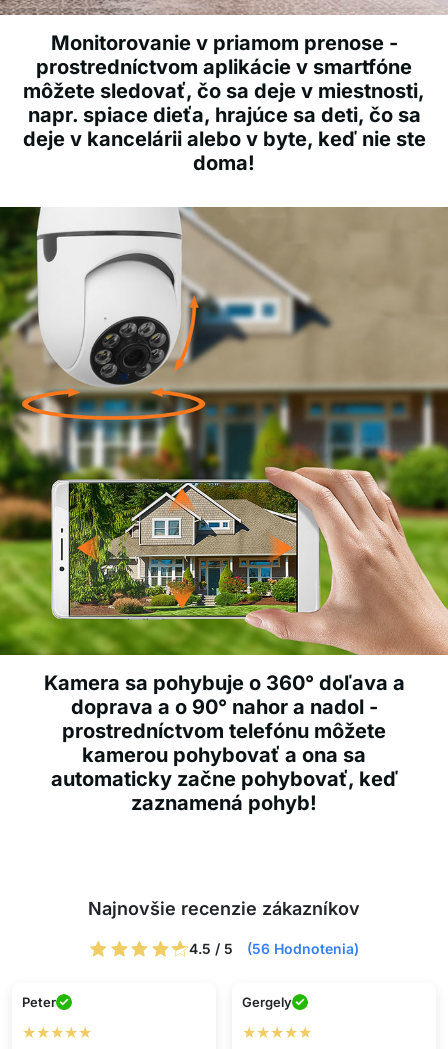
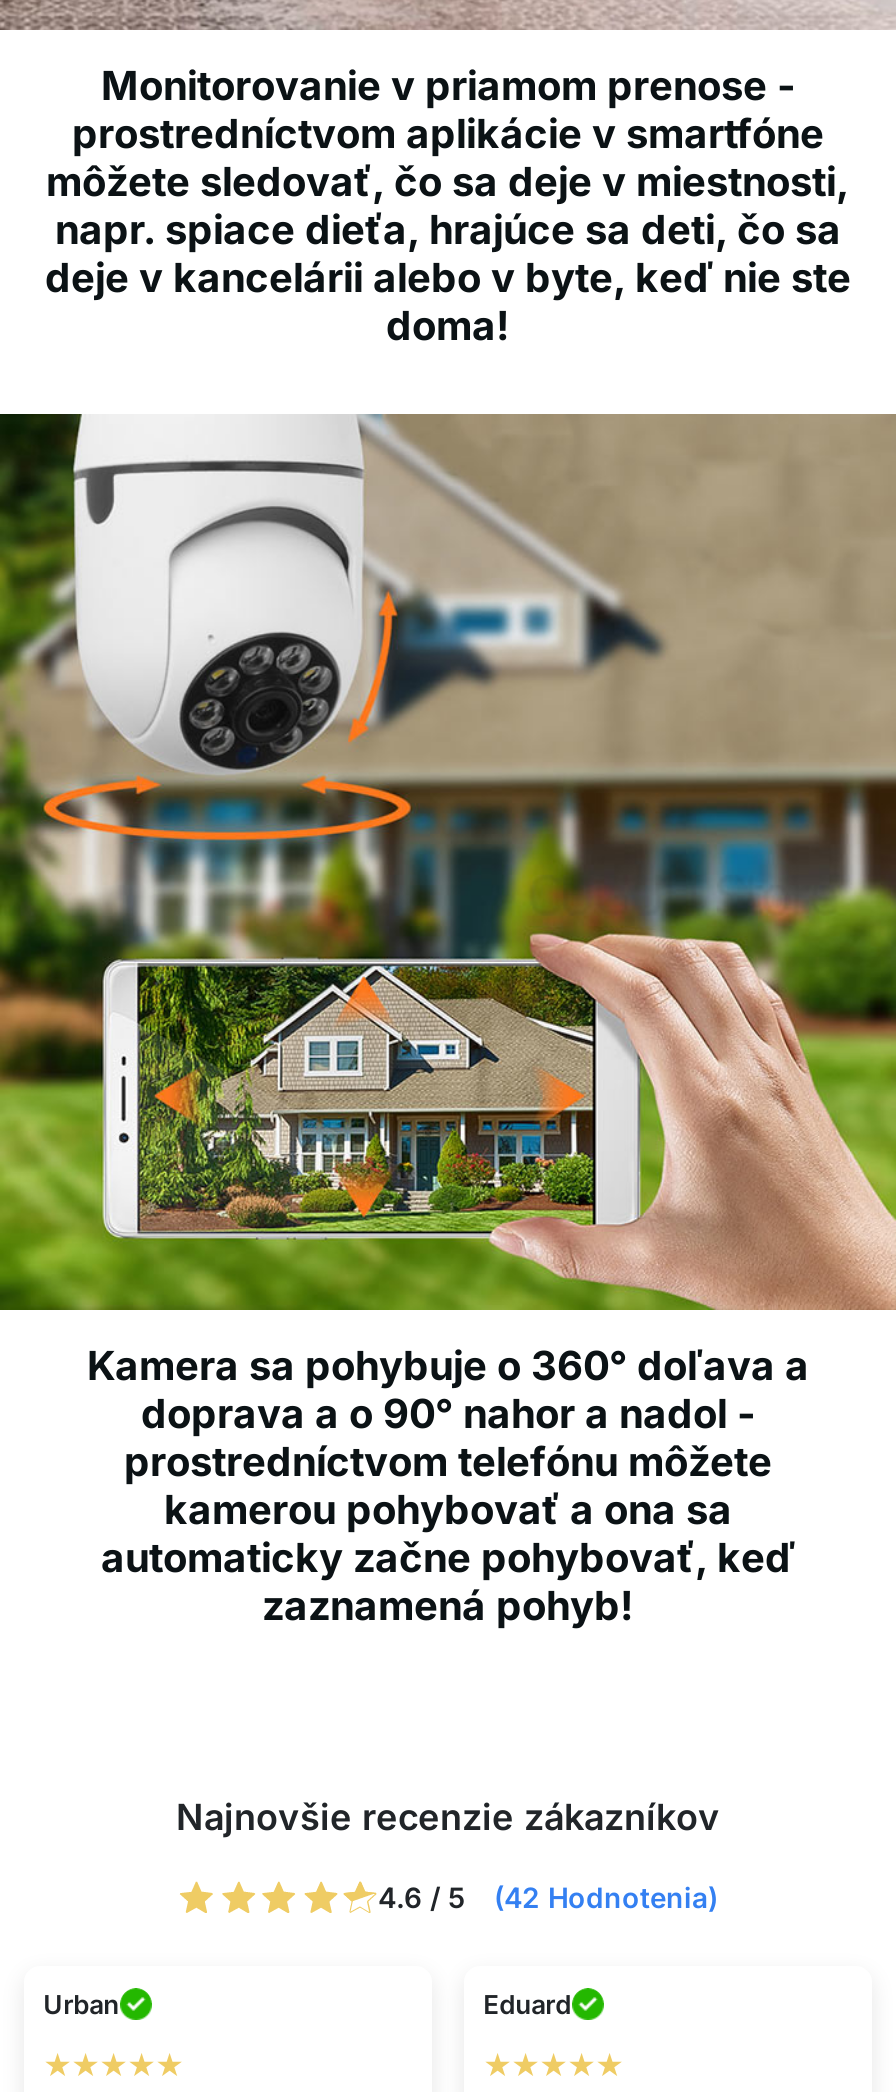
- 4.5 / 5 (56 Hodnotenia)
+ 4.6 / 5 (42 Hodnotenia)

- Peter
+ Urban

- Gergely
+ Eduard
